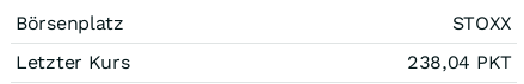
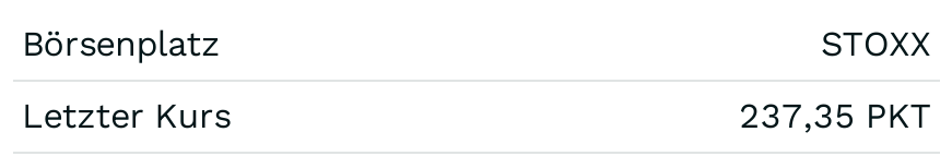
- 238,04 PKT
+ 237,35 PKT
